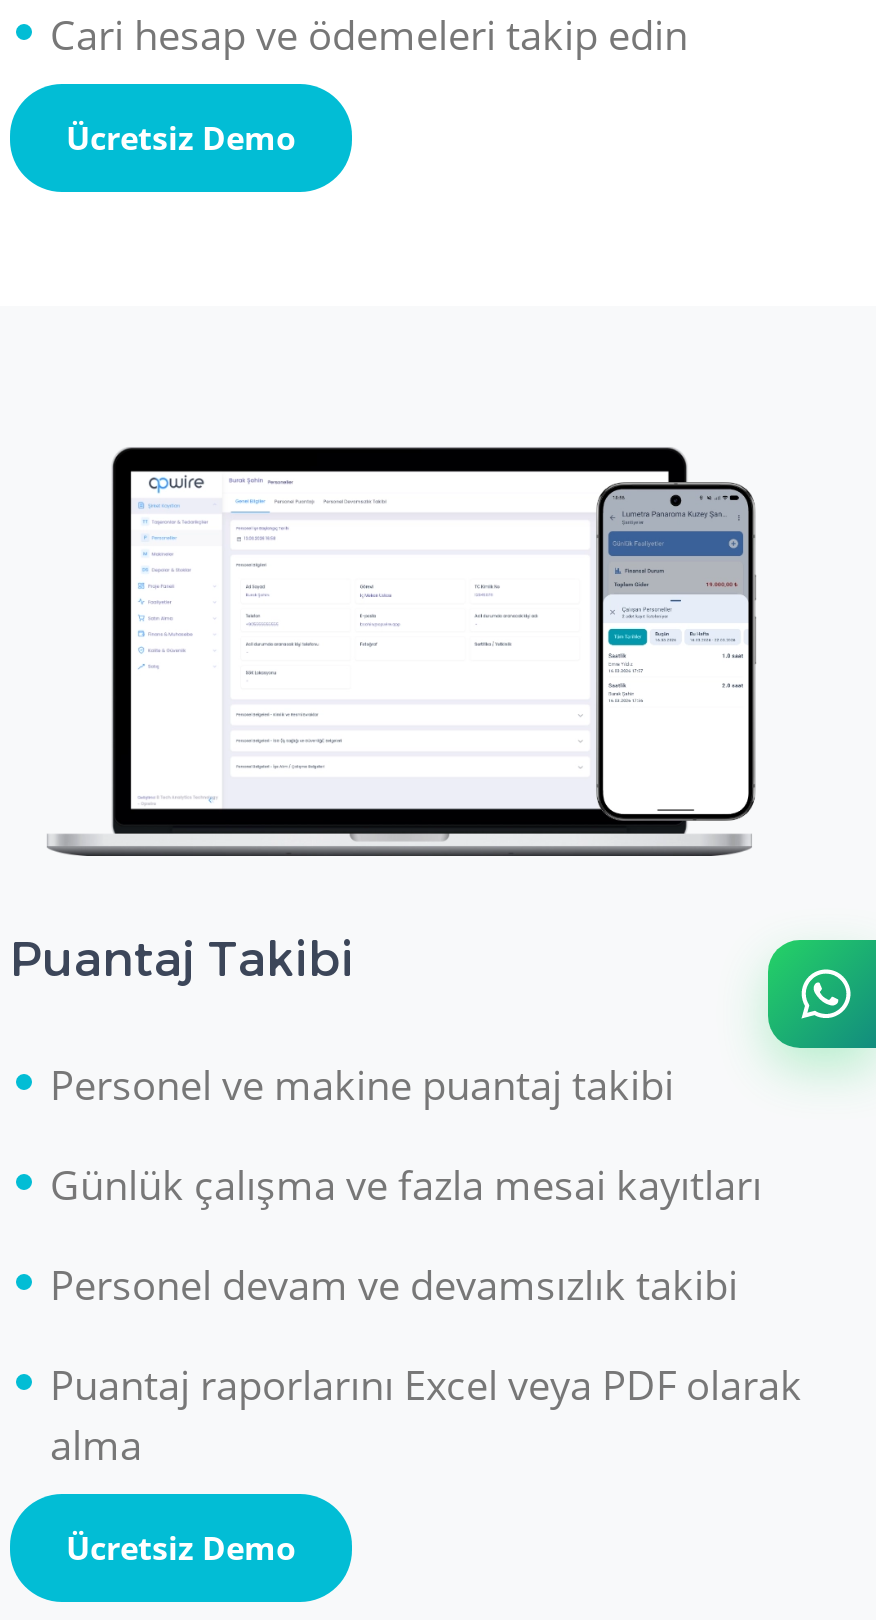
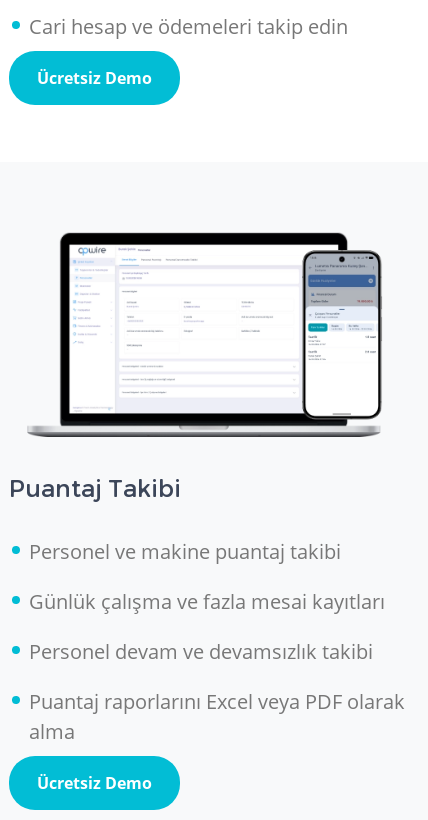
- [image]
